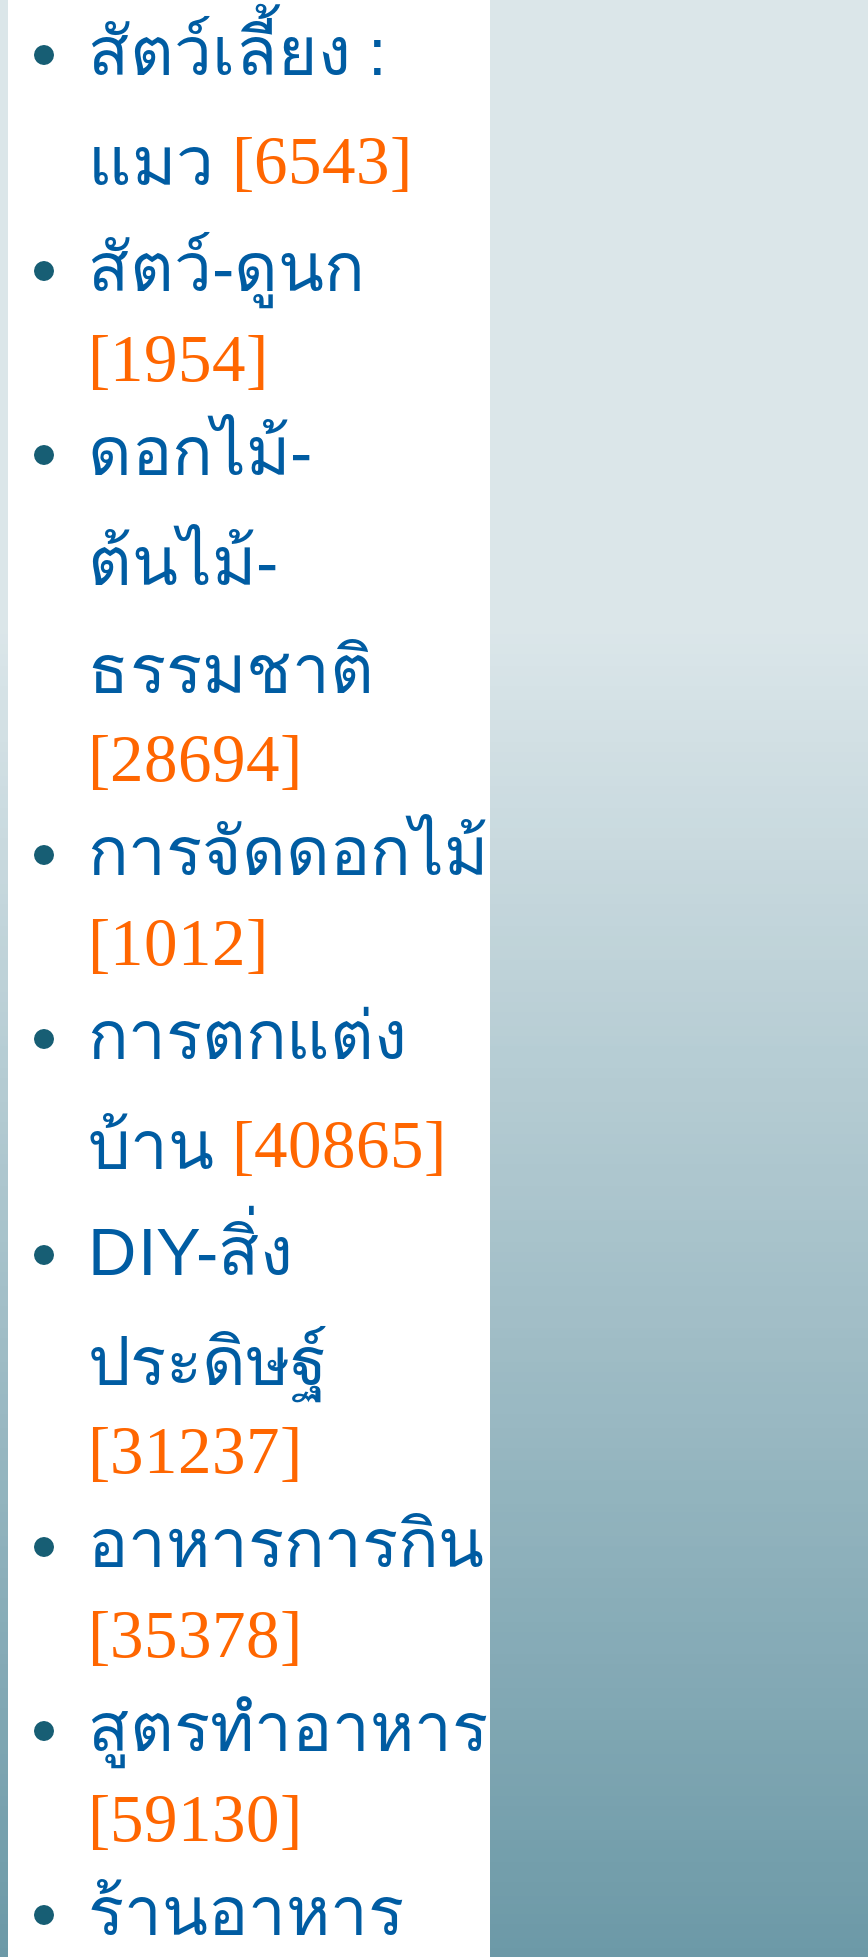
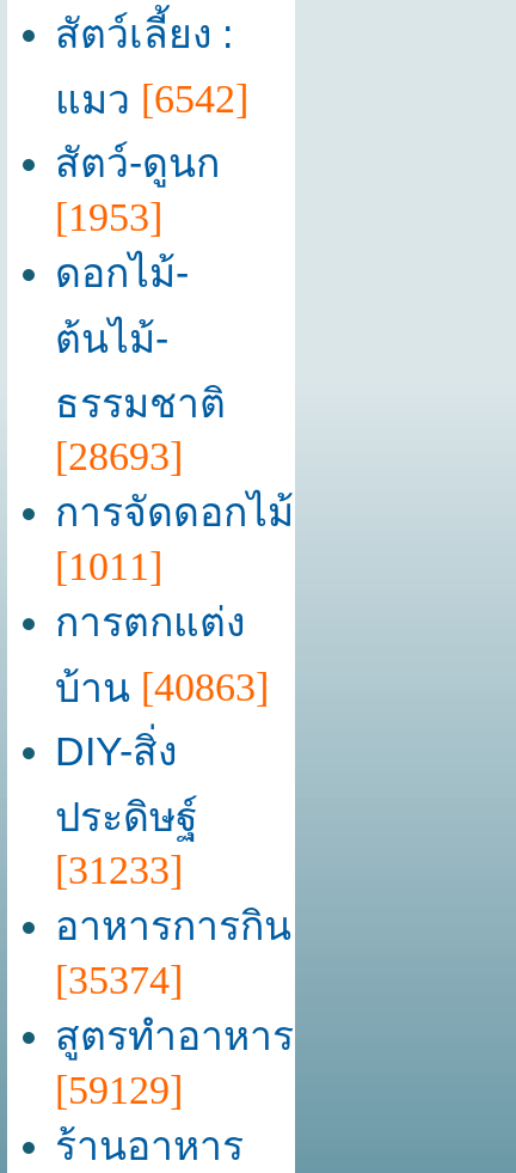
- แมว [6543]
+ แมว [6542]

- [1954]
+ [1953]

- [28694]
+ [28693]

- [1012]
+ [1011]

- บ้าน [40865]
+ บ้าน [40863]

- [31237]
+ [31233]

- [35378]
+ [35374]

- [59130]
+ [59129]
